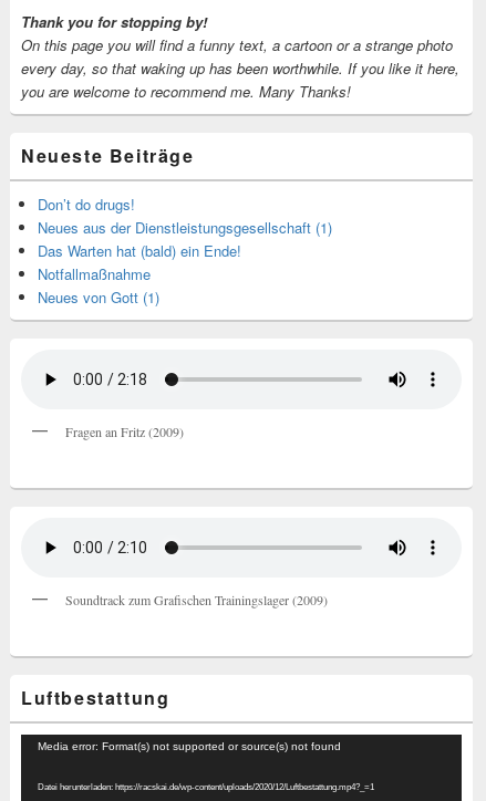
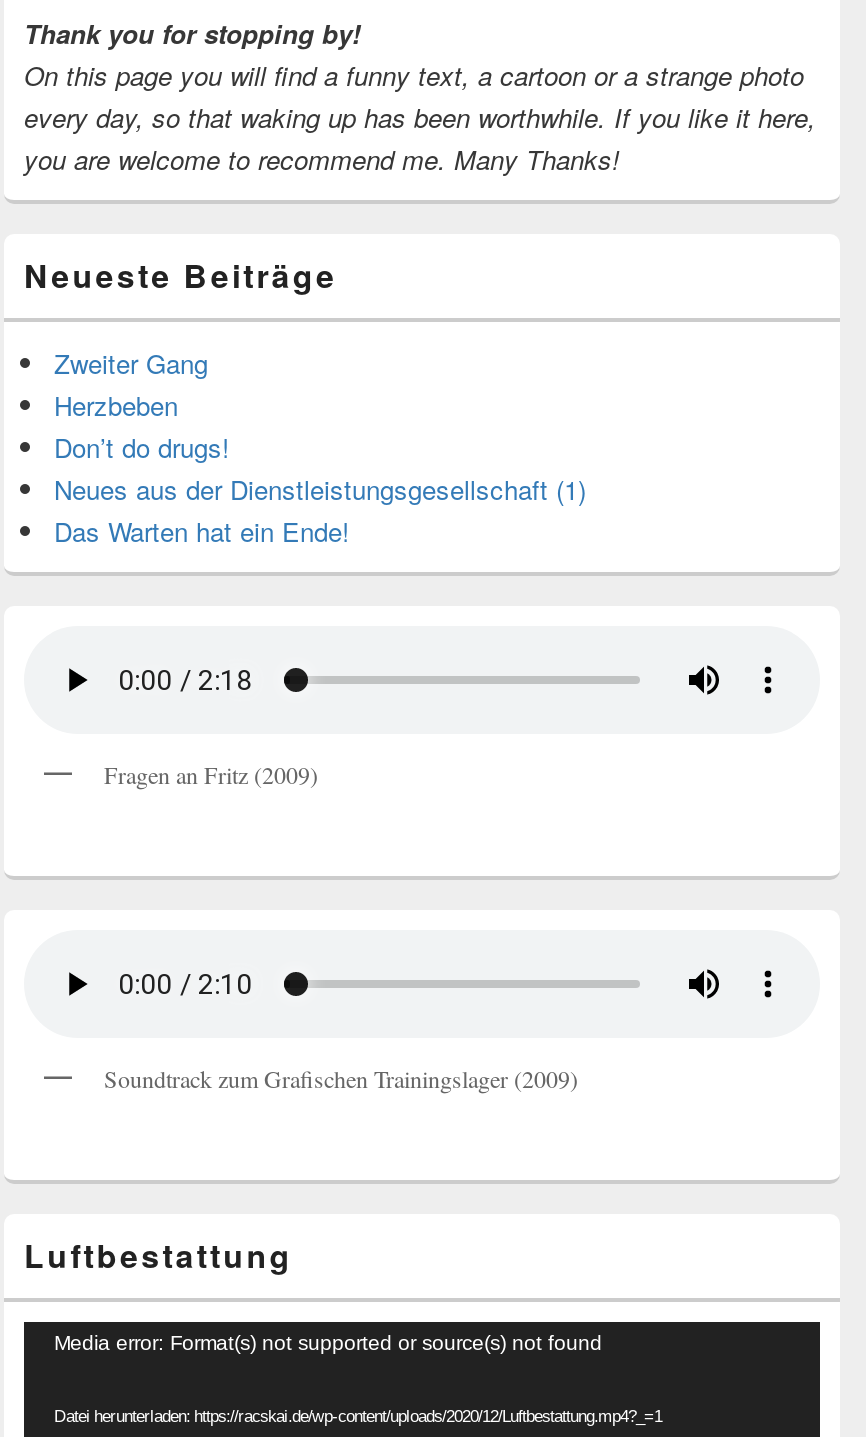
+ Zweiter Gang
+ Herzbeben

moved down: Don’t do drugs! | Neues aus der Dienstleistungsgesellschaft (1)

- Das Warten hat (bald) ein Ende!
- Notfallmaßnahme
- Neues von Gott (1)
+ Das Warten hat ein Ende!
